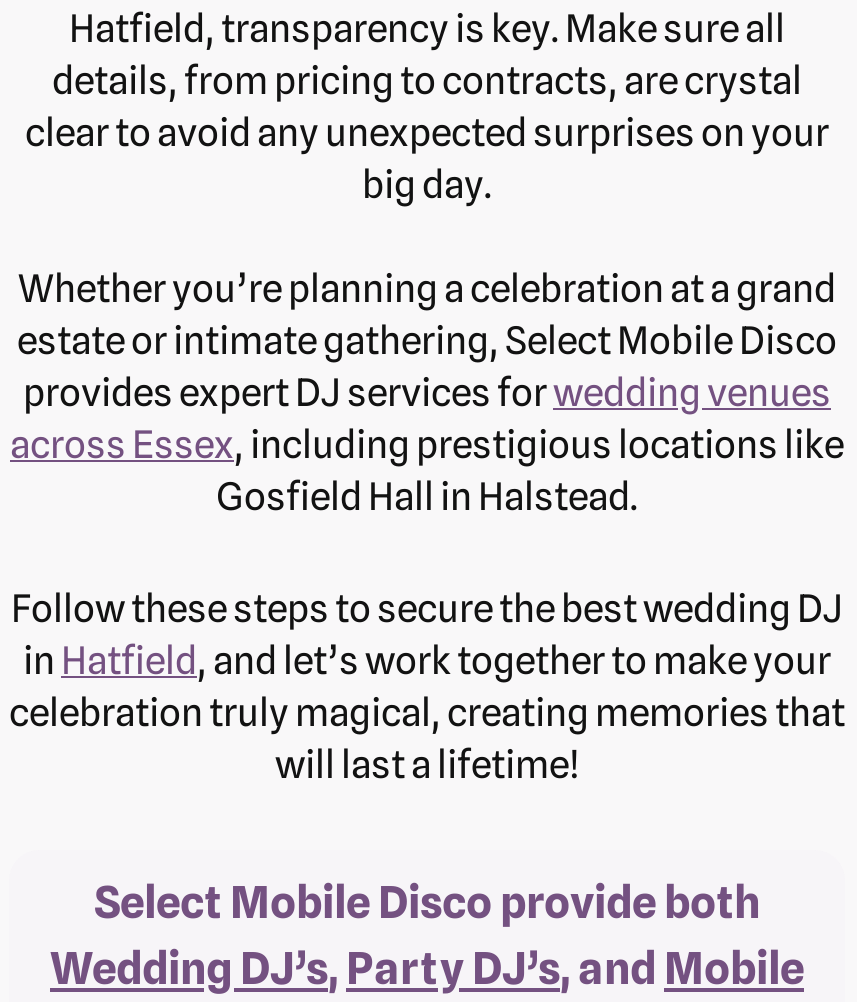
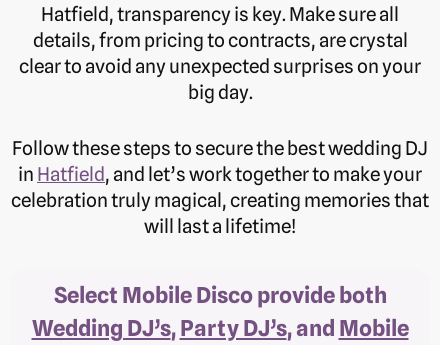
- Whether you’re planning a celebration at a grand
- estate or intimate gathering, Select Mobile Disco
- provides expert DJ services forwedding venues
- across Essex, including prestigious locations like
- Gosfield Hall in Halstead.
